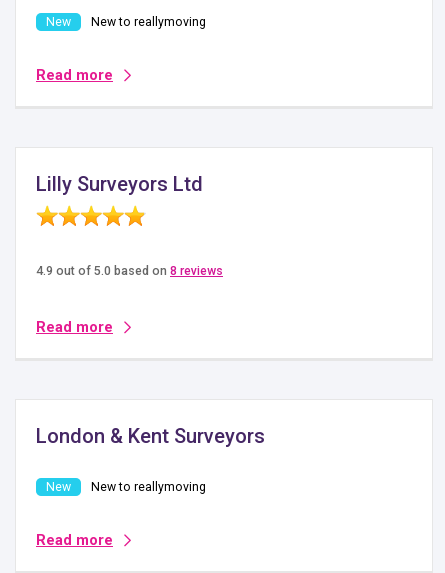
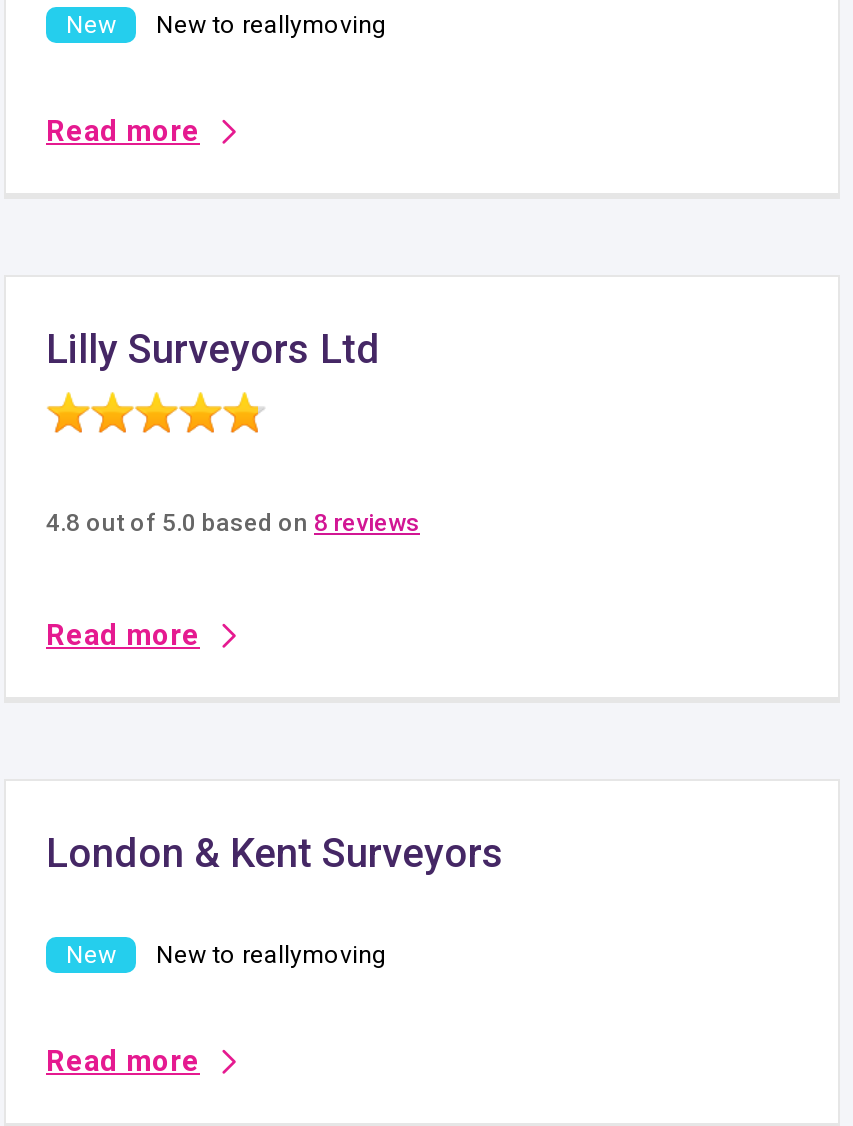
- 4.9 out of 5.0 based on 8 reviews
+ 4.8 out of 5.0 based on 8 reviews
